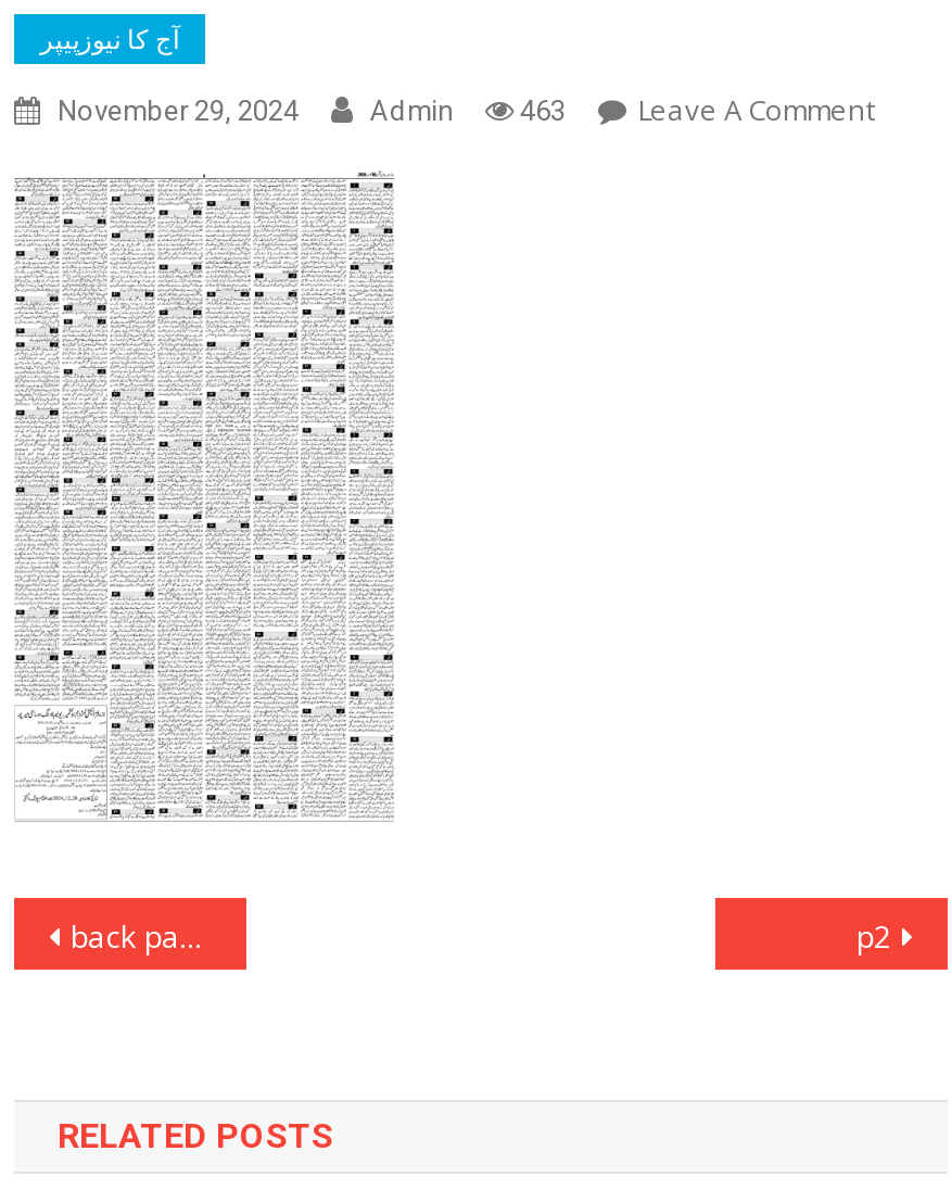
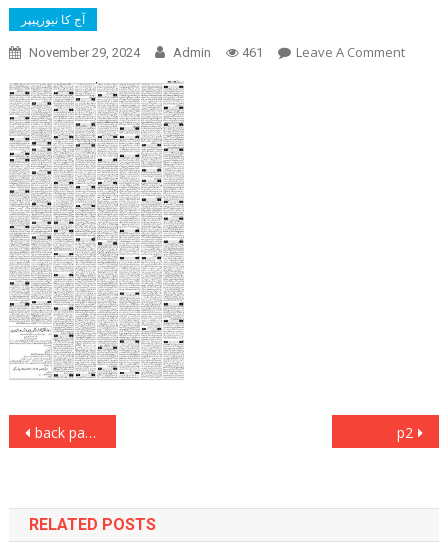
- 463
+ 461
